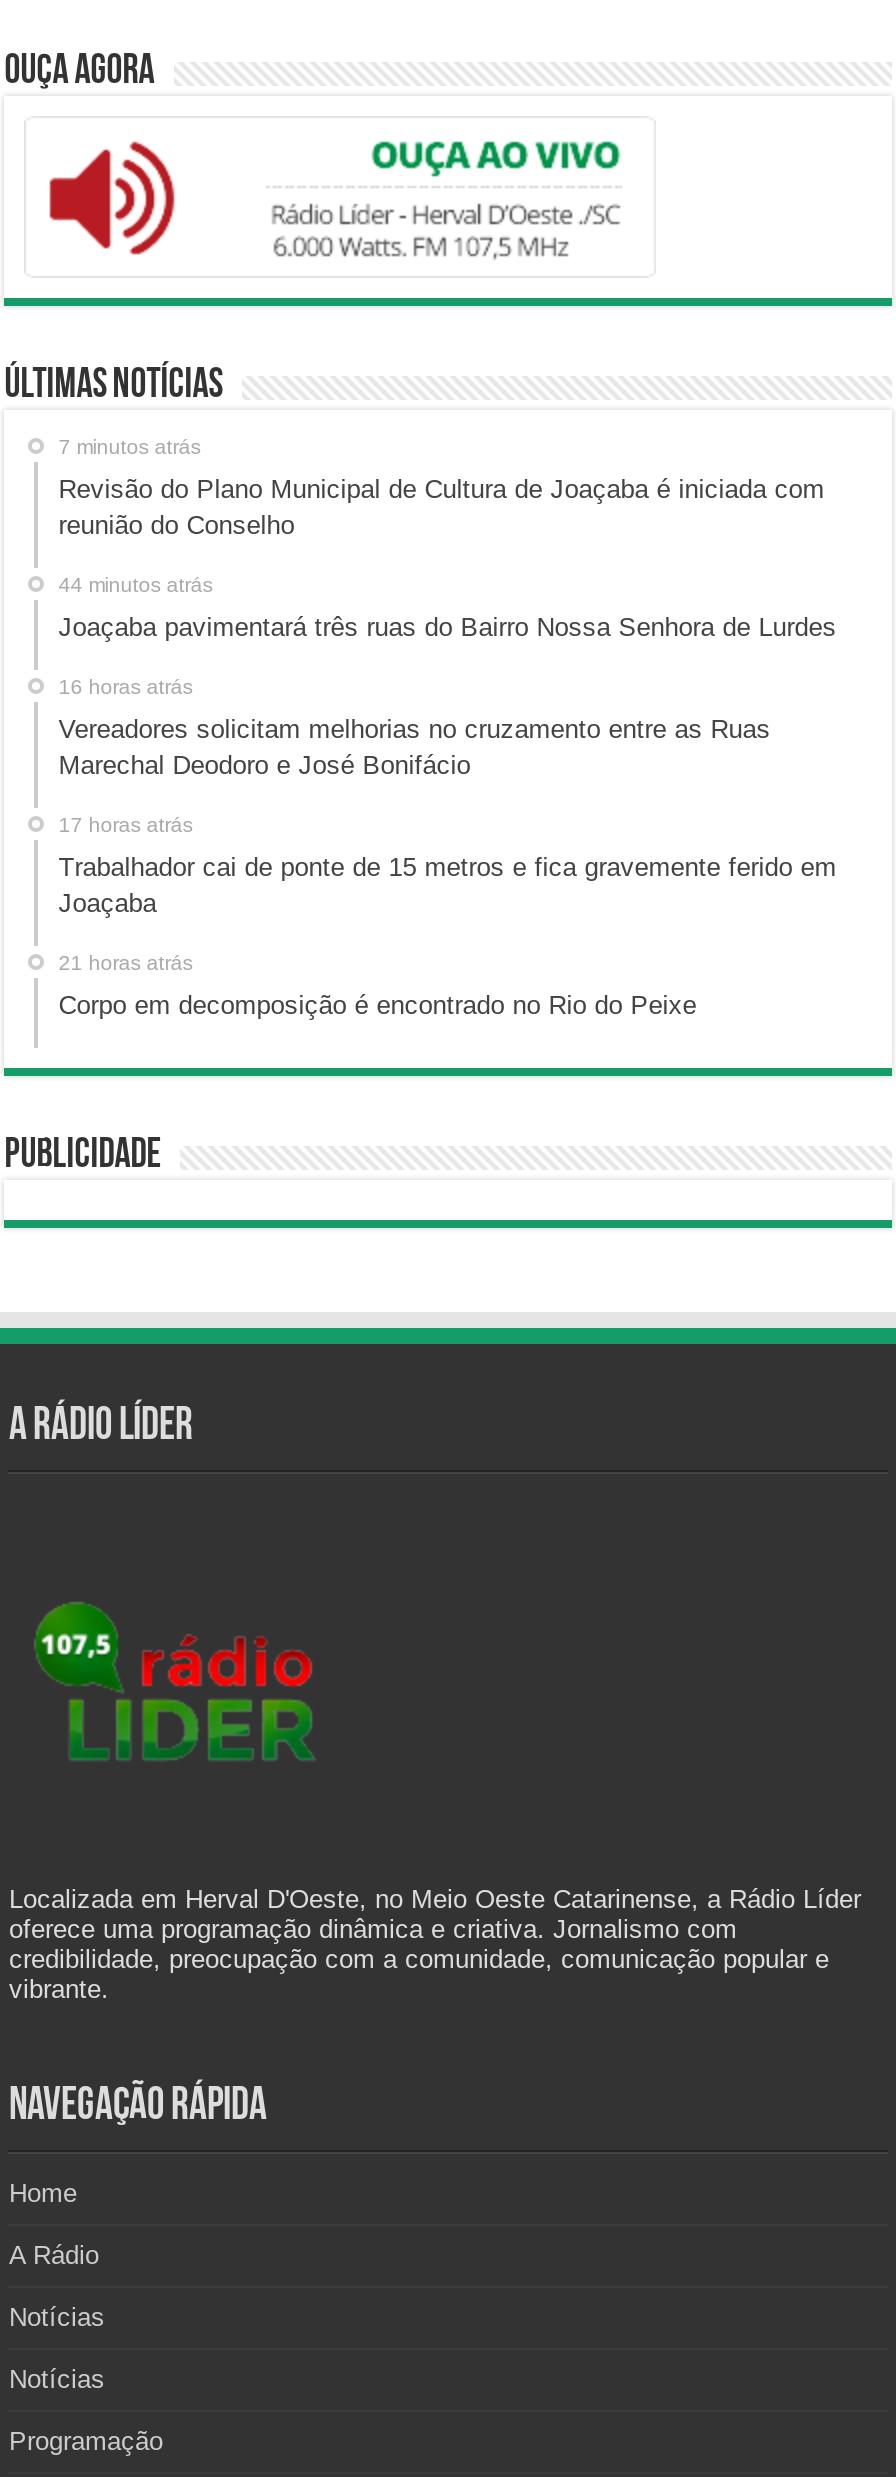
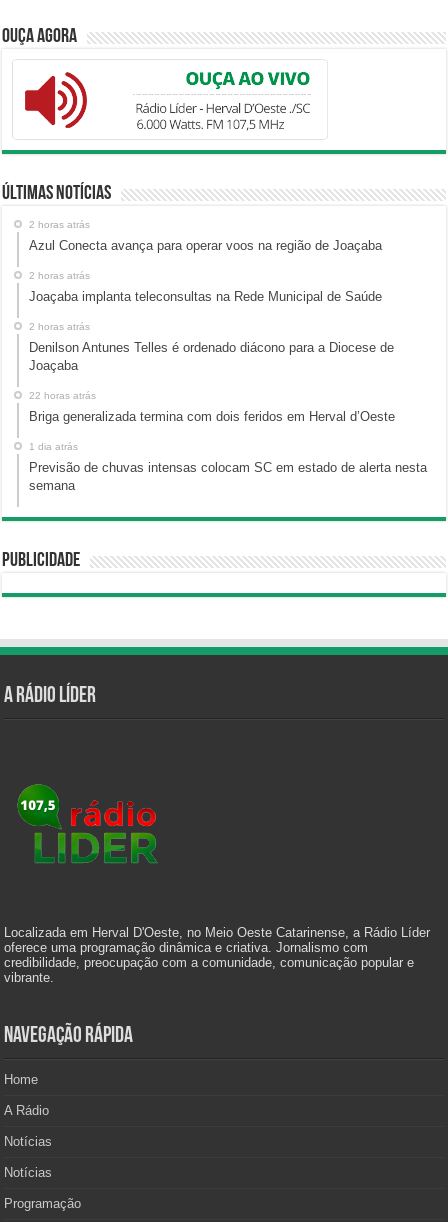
- 7 minutos atrás
- Revisão do Plano Municipal de Cultura de Joaçaba é iniciada com
- reunião do Conselho
- 44 minutos atrás
- Joaçaba pavimentará três ruas do Bairro Nossa Senhora de Lurdes
- 16 horas atrás
- Vereadores solicitam melhorias no cruzamento entre as Ruas
- Marechal Deodoro e José Bonifácio
- 17 horas atrás
- Trabalhador cai de ponte de 15 metros e fica gravemente ferido em
+ 2 horas atrás
+ Azul Conecta avança para operar voos na região de Joaçaba
+ 2 horas atrás
+ Joaçaba implanta teleconsultas na Rede Municipal de Saúde
+ 2 horas atrás
+ Denilson Antunes Telles é ordenado diácono para a Diocese de

moved up: Joaçaba

- 21 horas atrás
- Corpo em decomposição é encontrado no Rio do Peixe
+ 22 horas atrás
+ Briga generalizada termina com dois feridos em Herval d’Oeste
+ 1 dia atrás
+ Previsão de chuvas intensas colocam SC em estado de alerta nesta
+ semana
